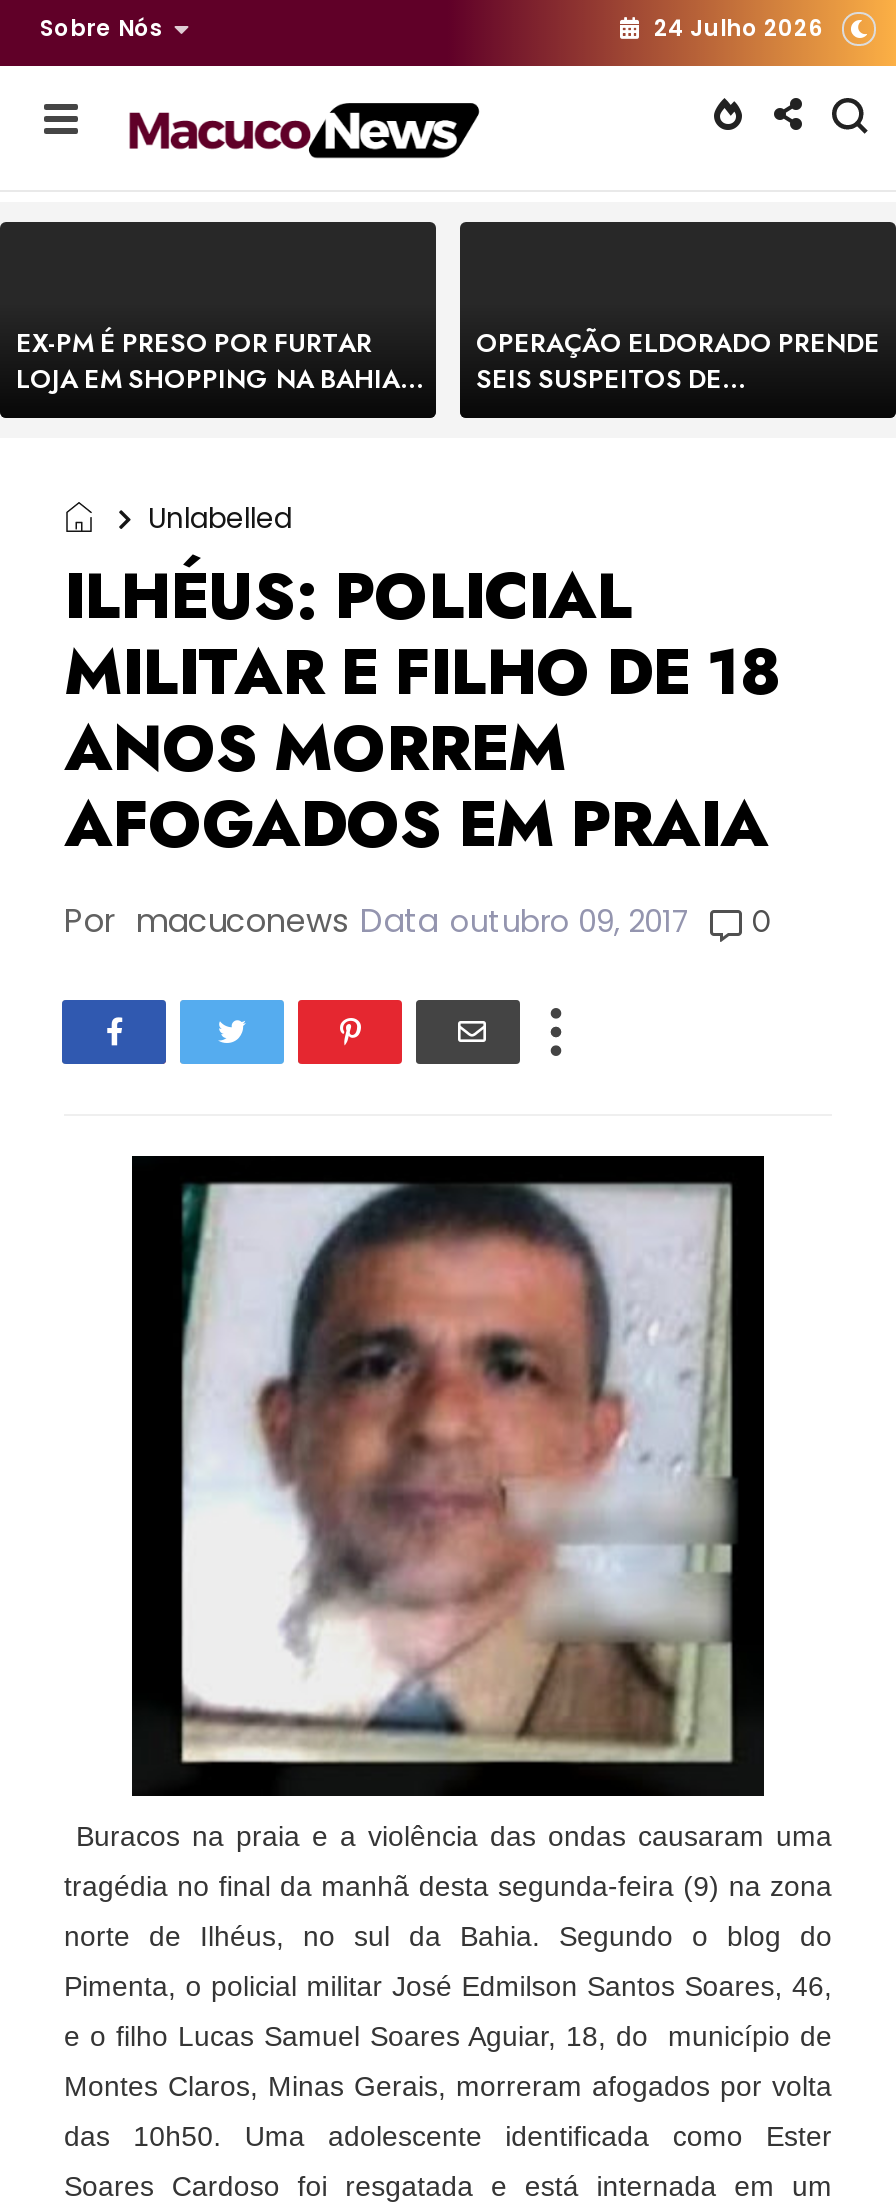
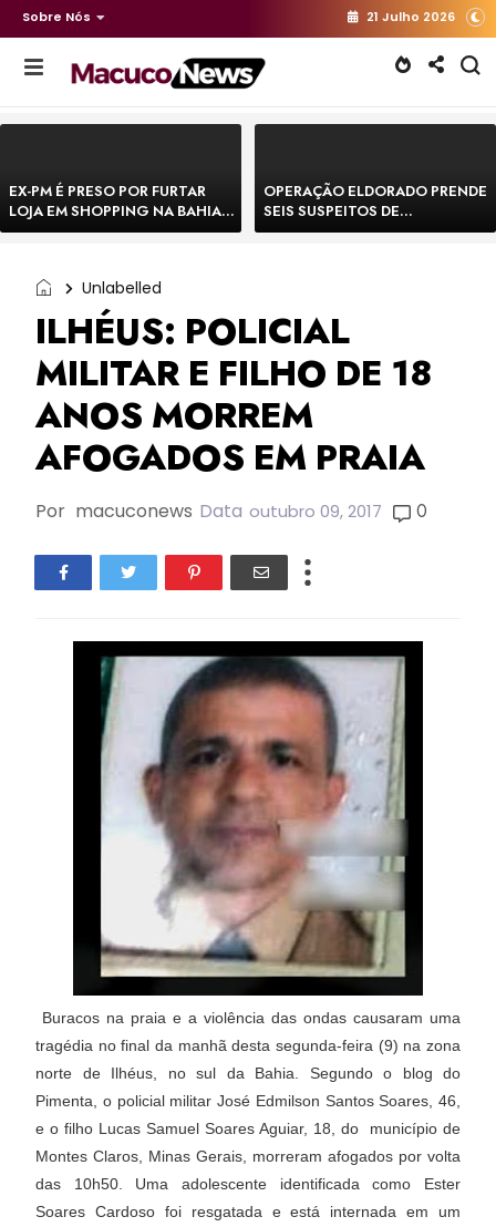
- 24 Julho 2026
+ 21 Julho 2026
